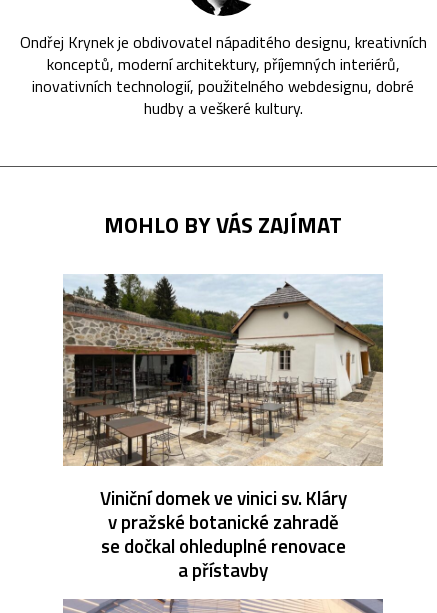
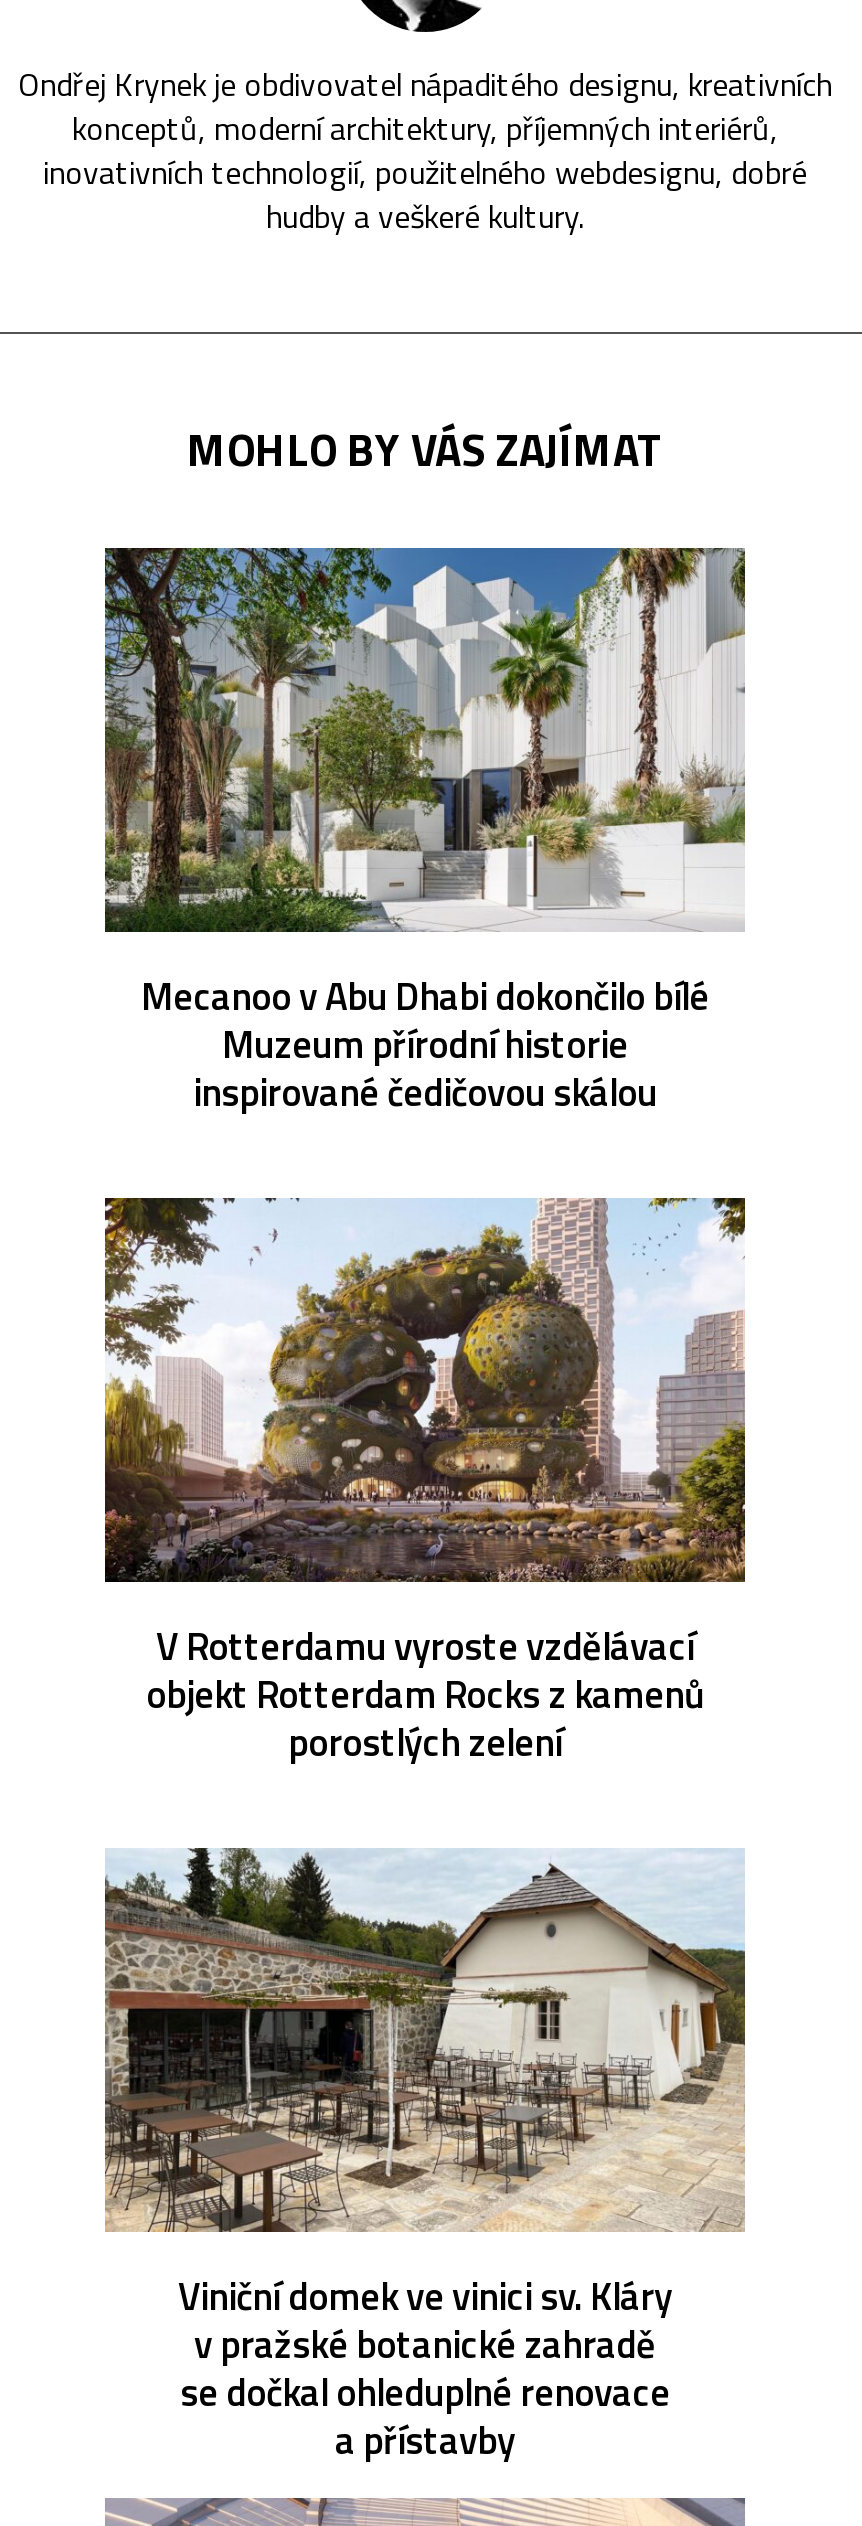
+ [image]
+ Mecanoo v Abu Dhabi dokončilo bílé
+ Muzeum přírodní historie
+ inspirované čedičovou skálou

+ [image]
+ V Rotterdamu vyroste vzdělávací
+ objekt Rotterdam Rocks z kamenů
+ porostlých zelení
